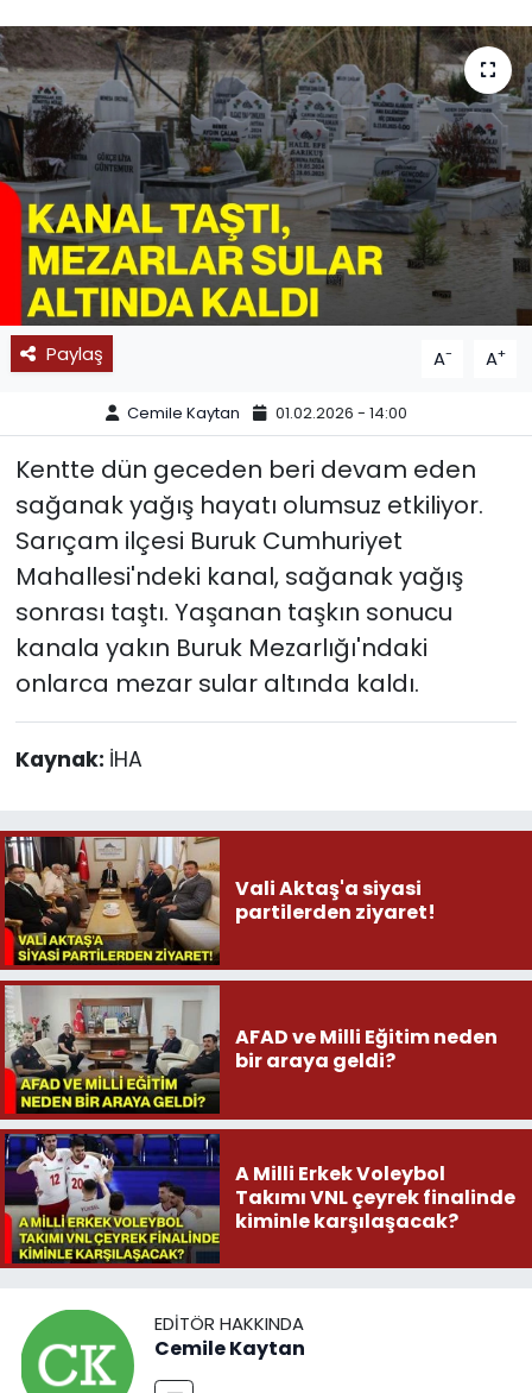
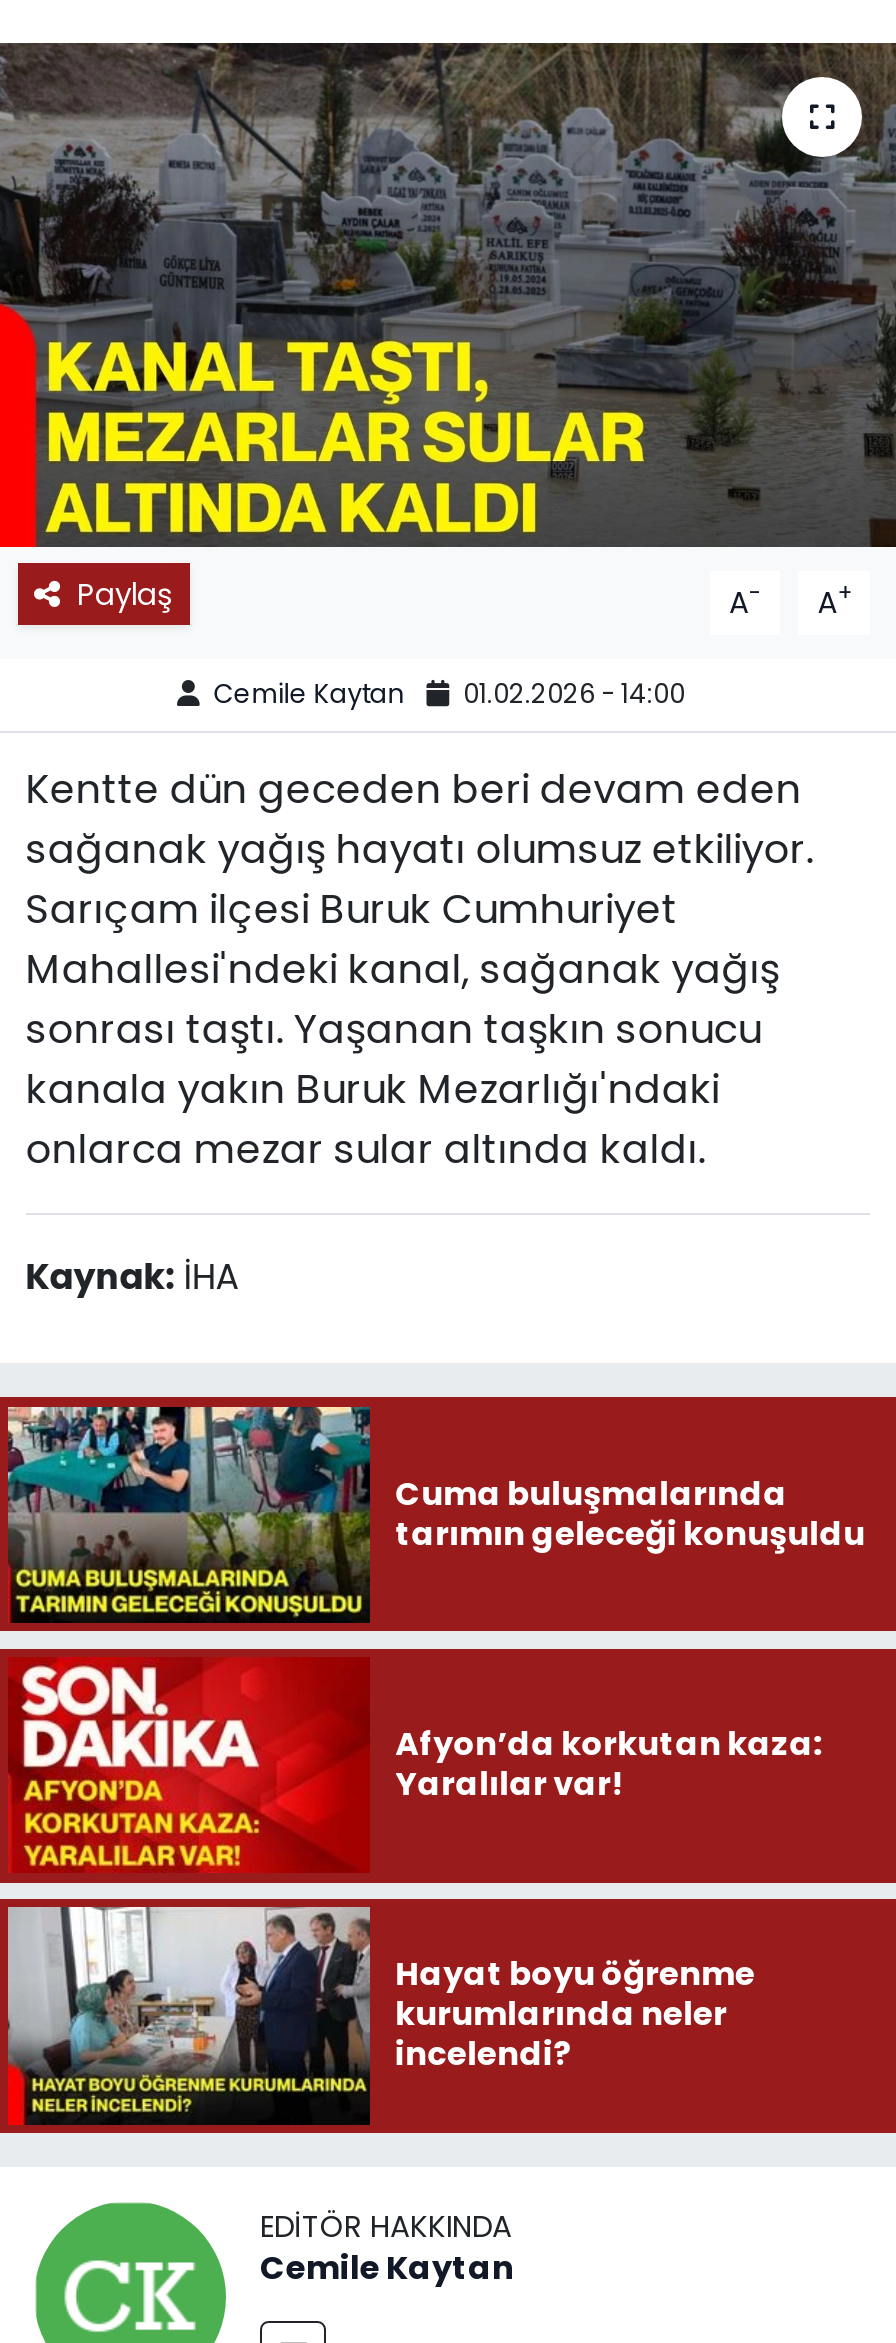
- [image]
- Vali Aktaş'a siyasi
- partilerden ziyaret!
+ [image]
+ Cuma buluşmalarında
+ tarımın geleceği konuşuldu

- [image]
- AFAD ve Milli Eğitim neden
- bir araya geldi?
+ [image]
+ Afyon’da korkutan kaza:
+ Yaralılar var!

- [image]
- A Milli Erkek Voleybol
- Takımı VNL çeyrek finalinde
- kiminle karşılaşacak?
+ [image]
+ Hayat boyu öğrenme
+ kurumlarında neler
+ incelendi?
